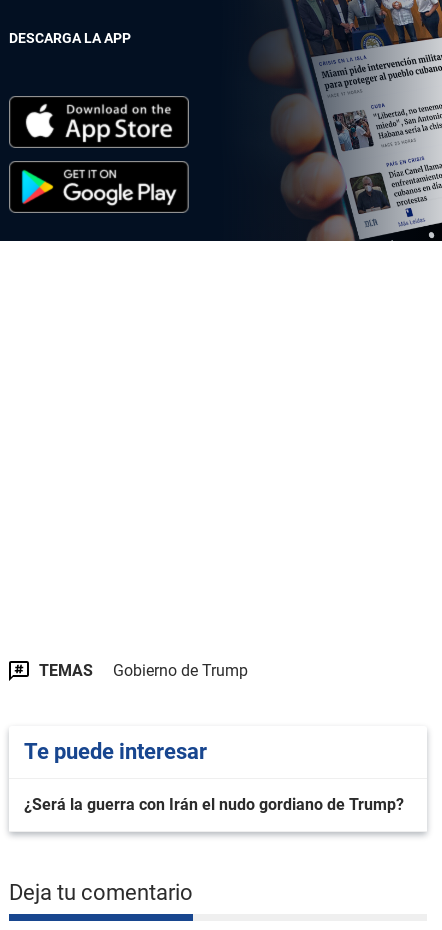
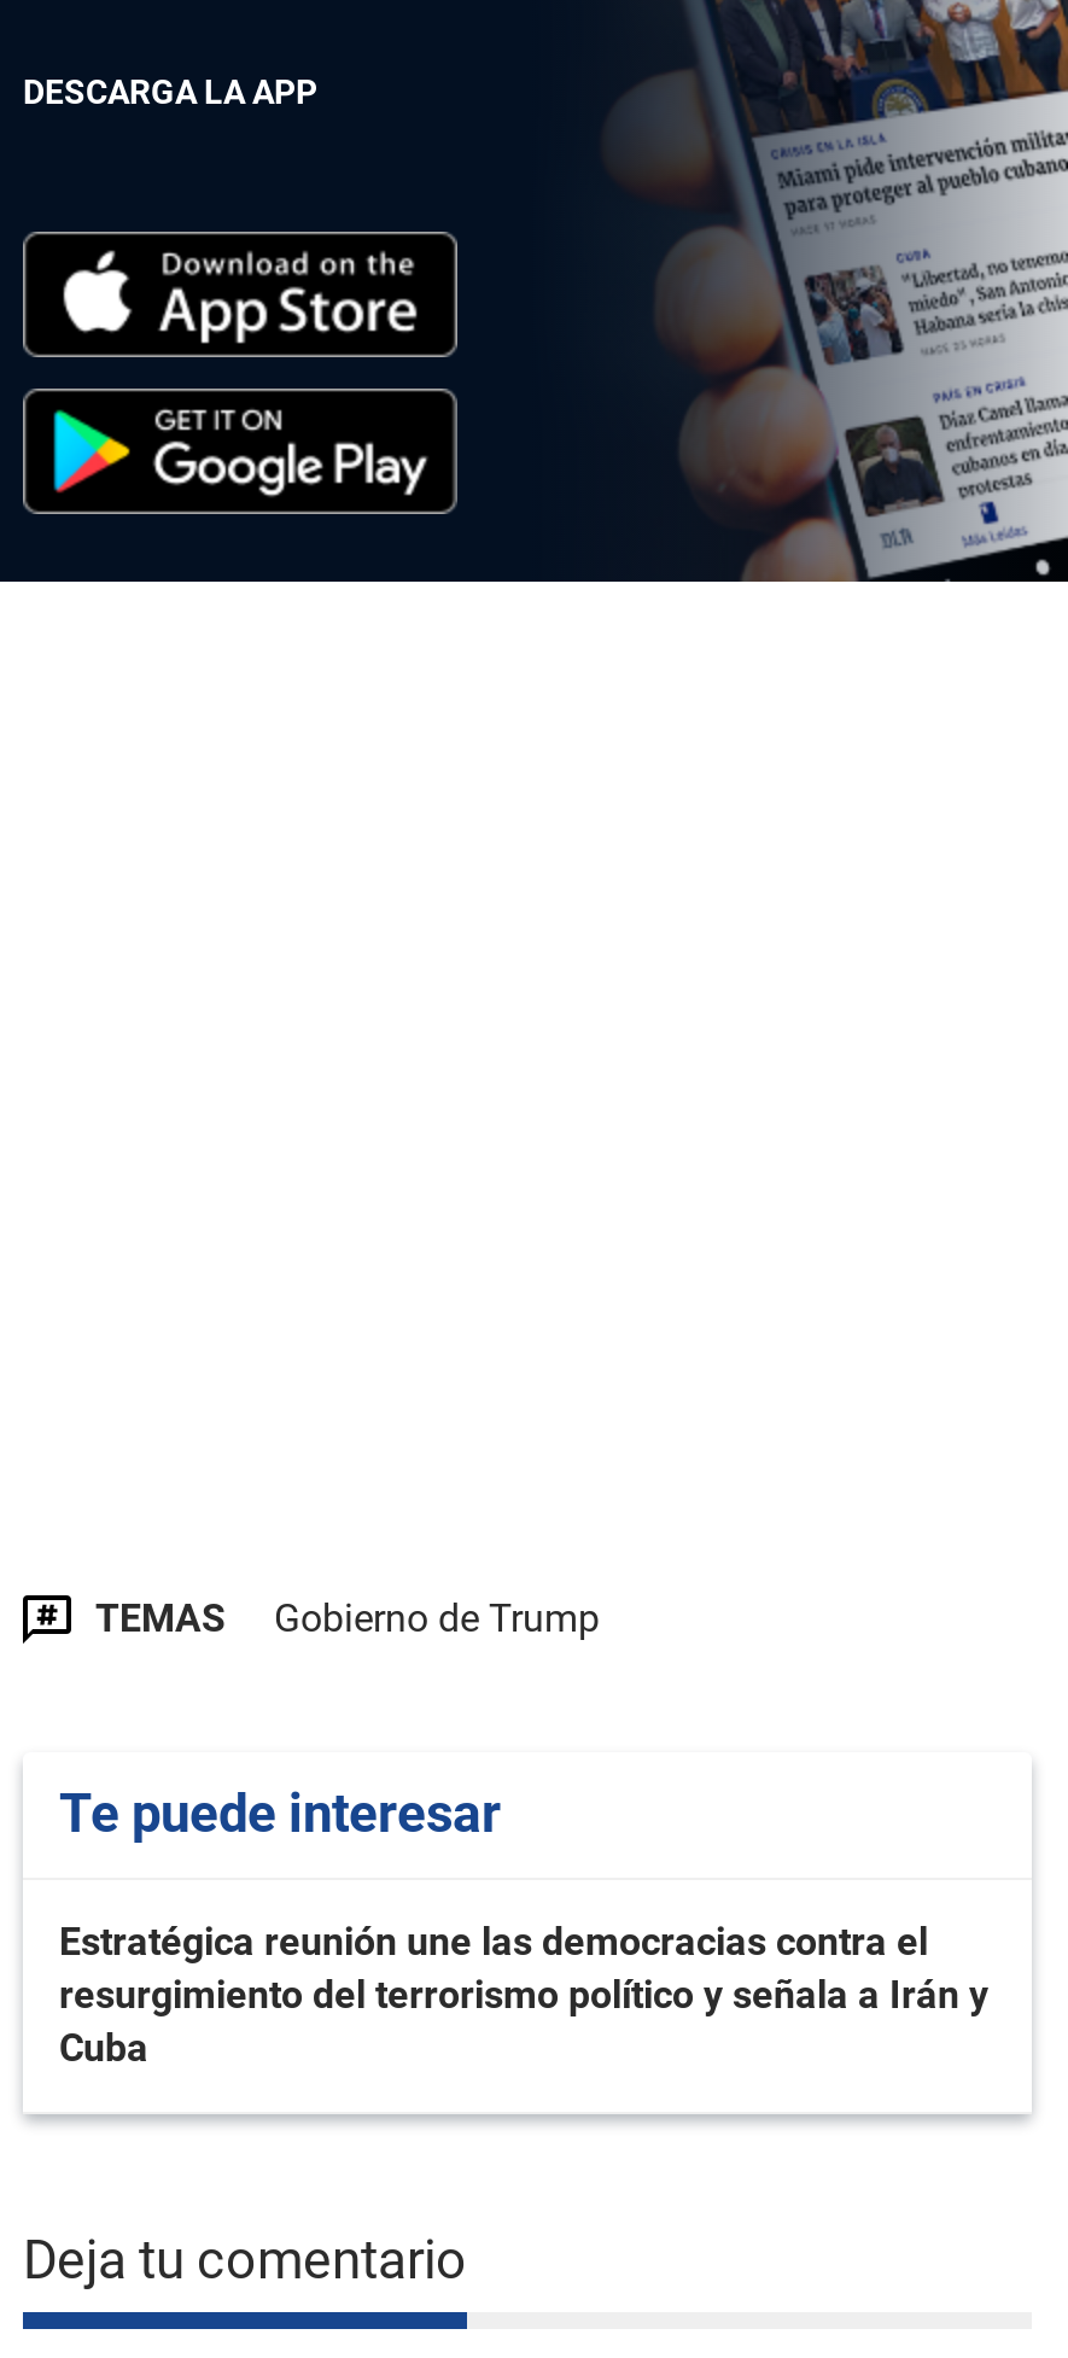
- ¿Será la guerra con Irán el nudo gordiano de Trump?
+ Estratégica reunión une las democracias contra el
+ resurgimiento del terrorismo político y señala a Irán y
+ Cuba
